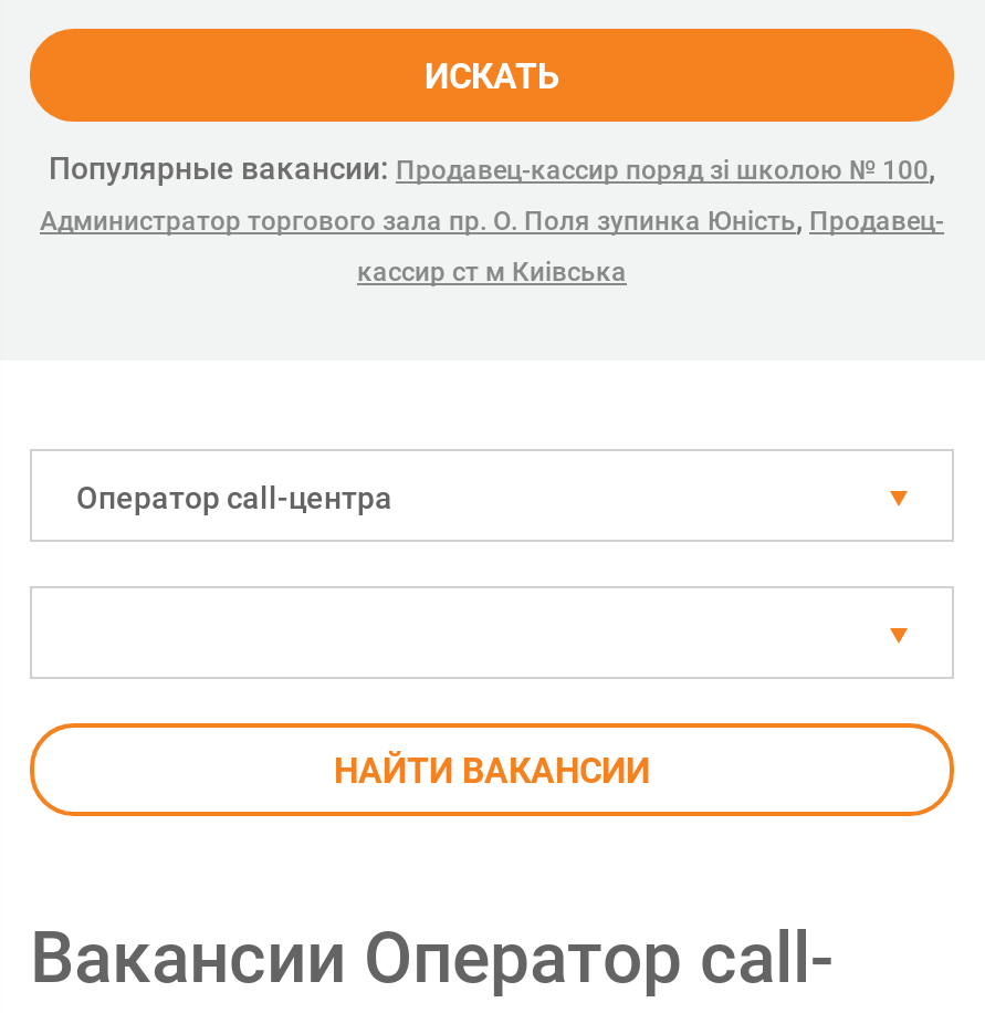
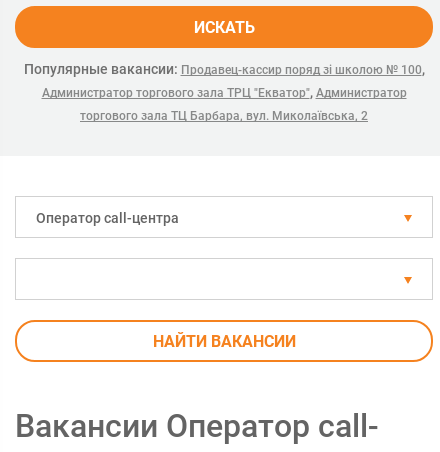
- Администратор торгового зала пр. О. Поля зупинка Юність, Продавец-
+ Администратор торгового зала ТРЦ "Екватор", Администратор

- кассир ст м Киівська
+ торгового зала ТЦ Барбара, вул. Миколаївська, 2
